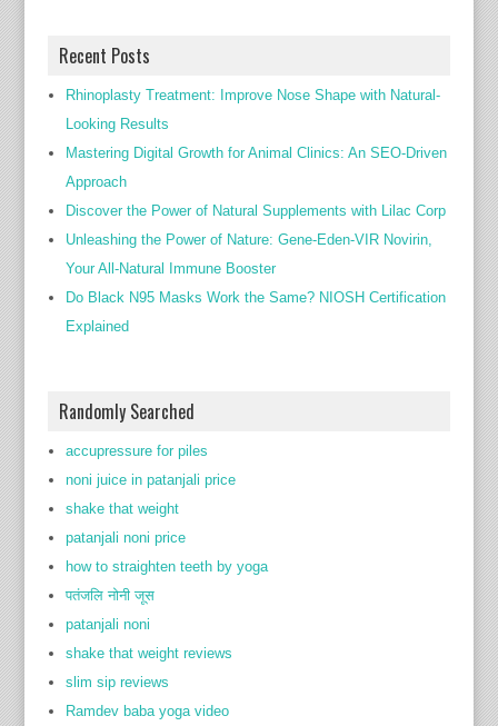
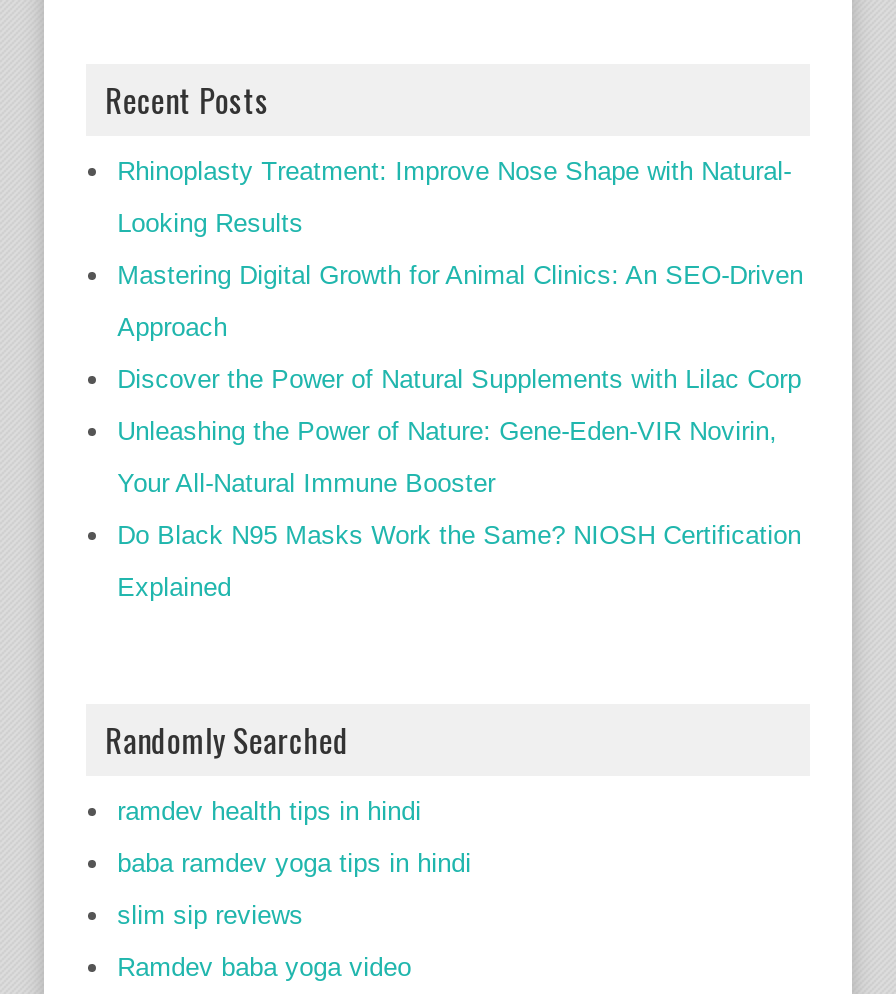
- accupressure for piles
- noni juice in patanjali price
- shake that weight
- patanjali noni price
- how to straighten teeth by yoga
- पतंजलि नोनी जूस
- patanjali noni
- shake that weight reviews
+ ramdev health tips in hindi
+ baba ramdev yoga tips in hindi
